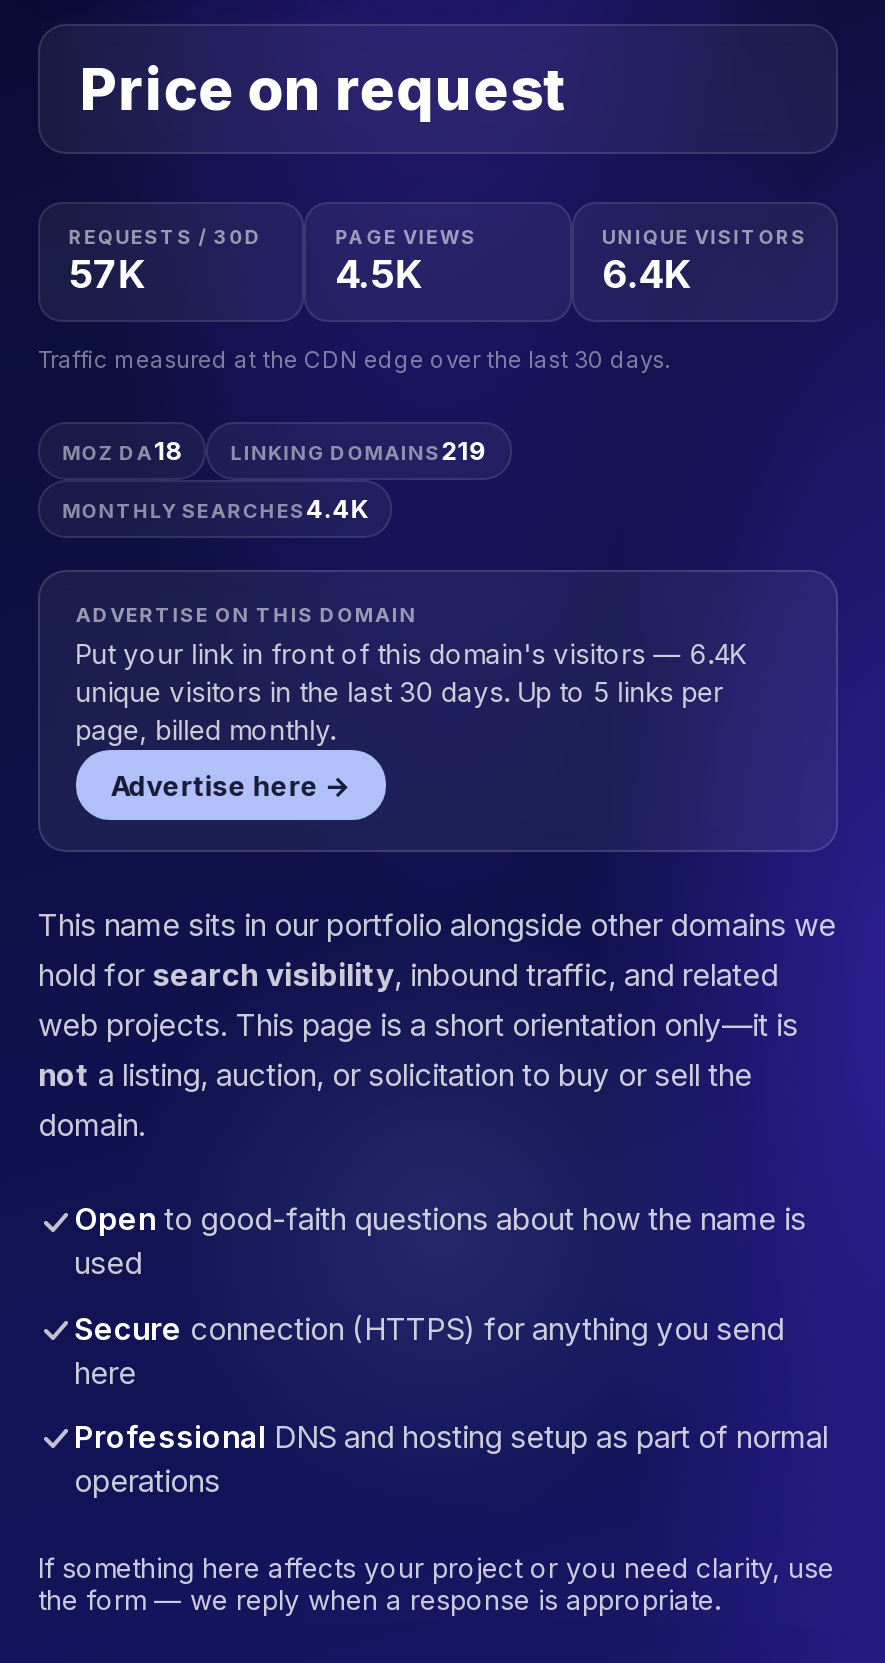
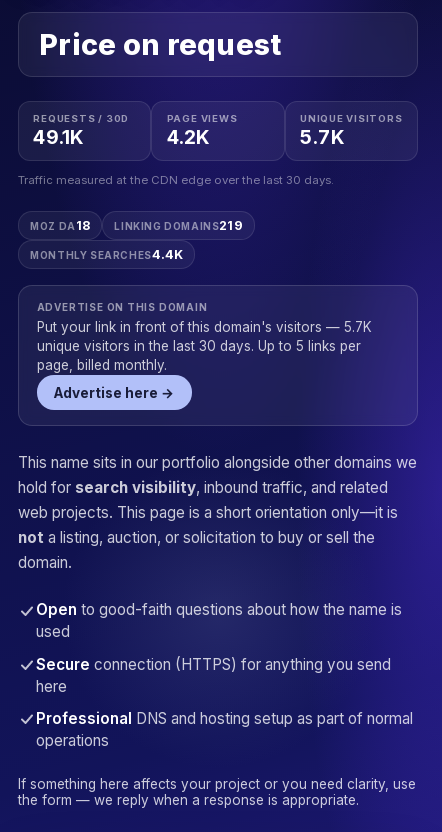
- 57K
+ 49.1K

- 4.5K
+ 4.2K

- 6.4K
+ 5.7K

- Put your link in front of this domain's visitors — 6.4K
+ Put your link in front of this domain's visitors — 5.7K
